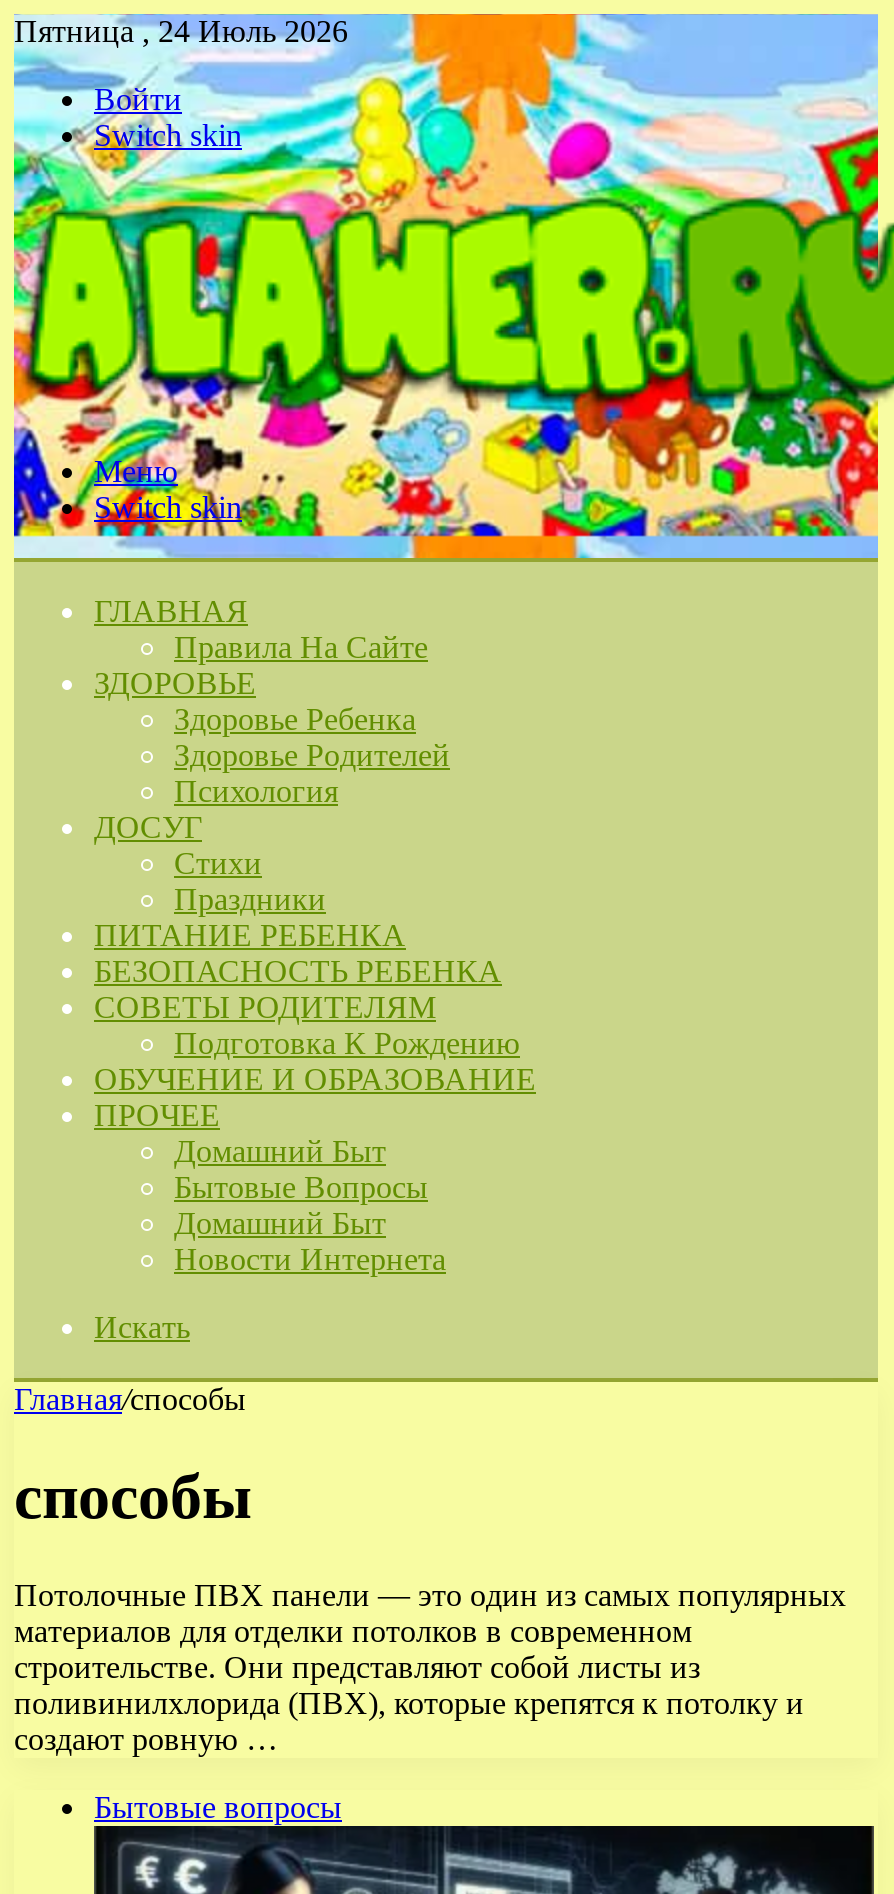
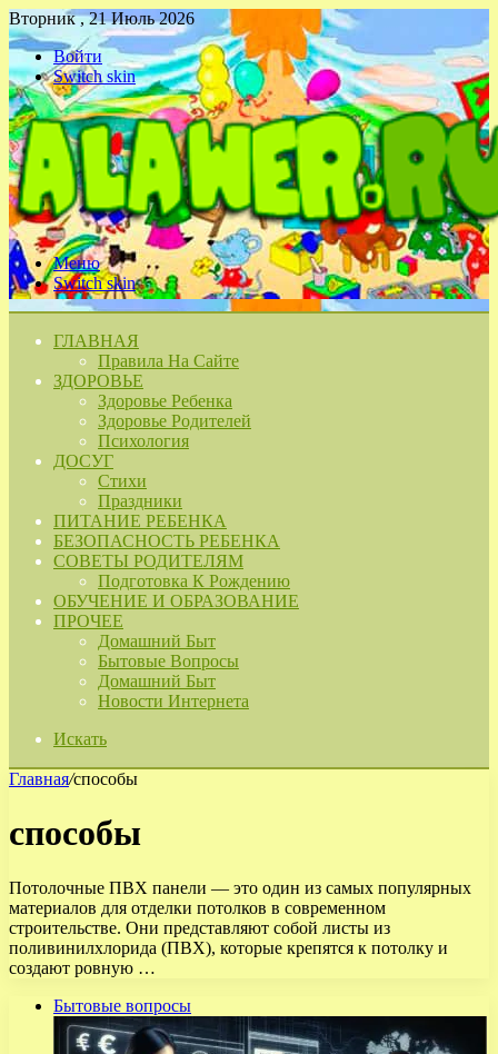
- Пятница , 24 Июль 2026
+ Вторник , 21 Июль 2026
